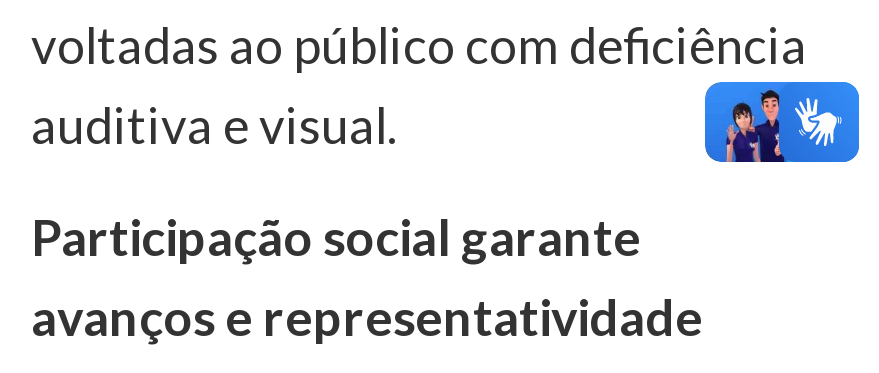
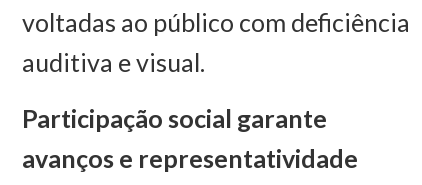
- [image]
